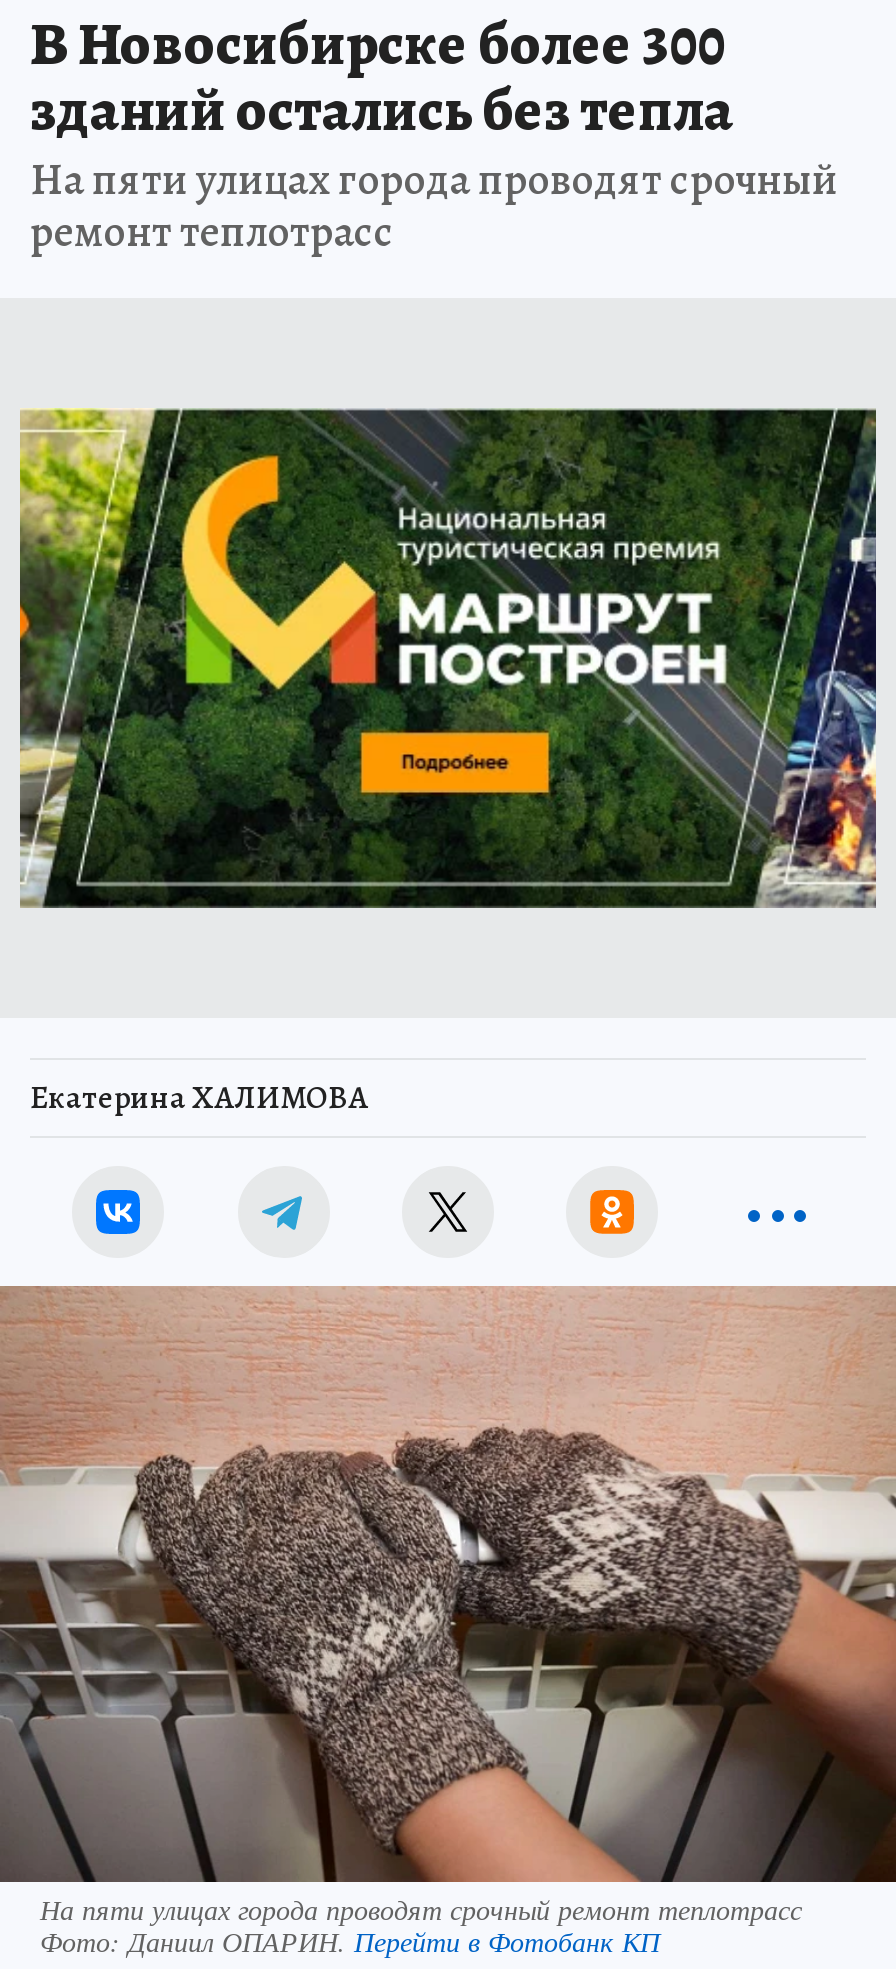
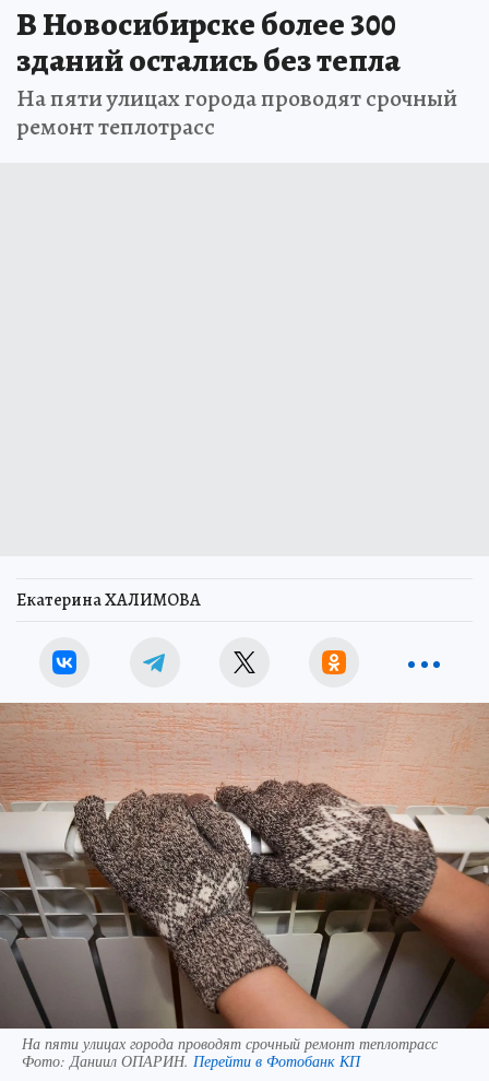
- [image]
